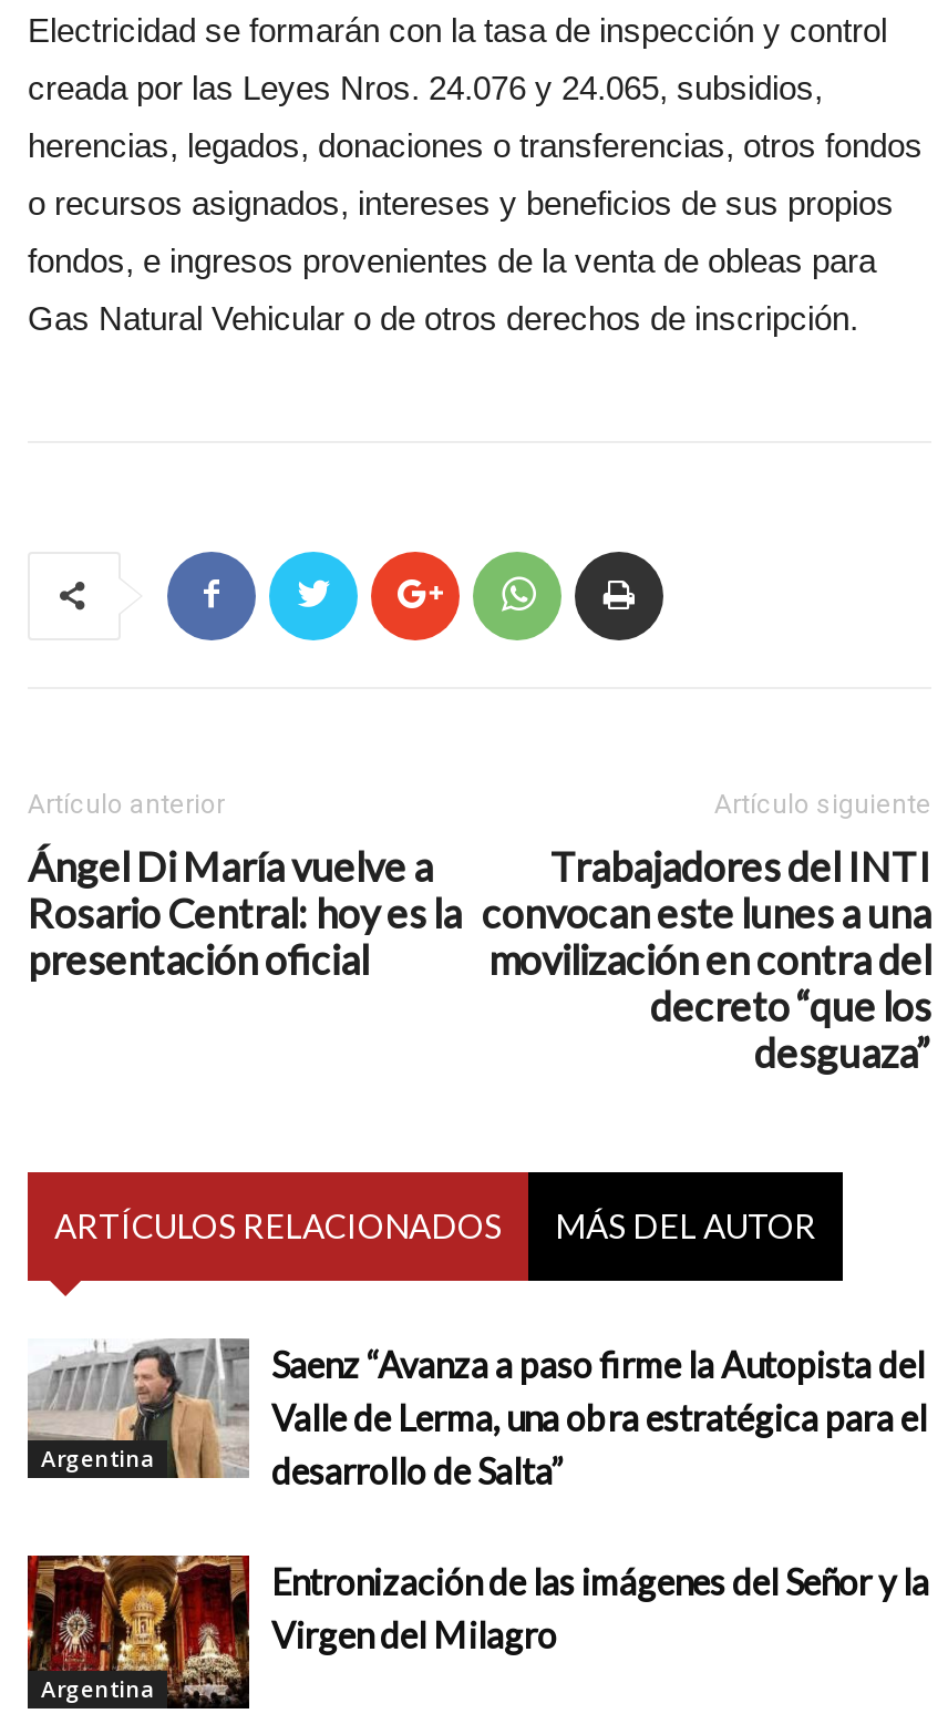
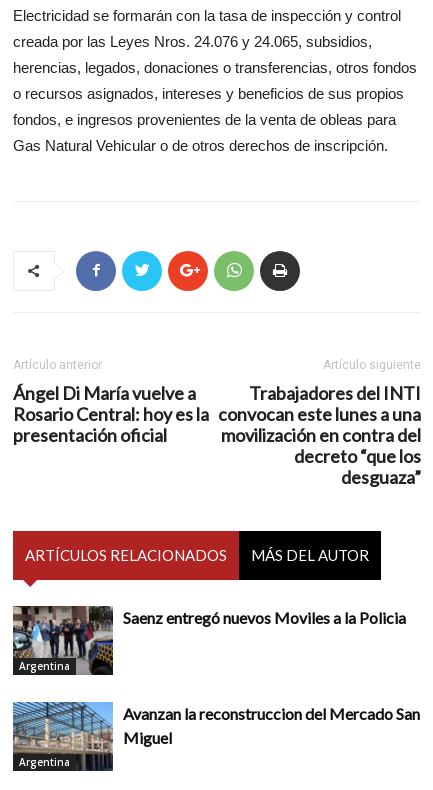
- [image]
- Saenz “Avanza a paso firme la Autopista del
- Valle de Lerma, una obra estratégica para el
- desarrollo de Salta”
+ [image]
+ Saenz entregó nuevos Moviles a la Policia

- [image]
- Entronización de las imágenes del Señor y la
- Virgen del Milagro
+ [image]
+ Avanzan la reconstruccion del Mercado San
+ Miguel
